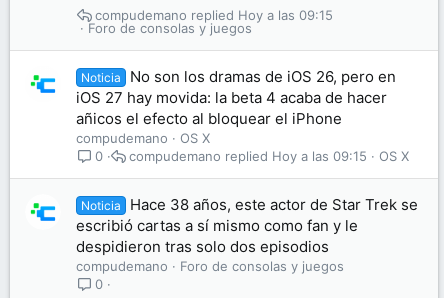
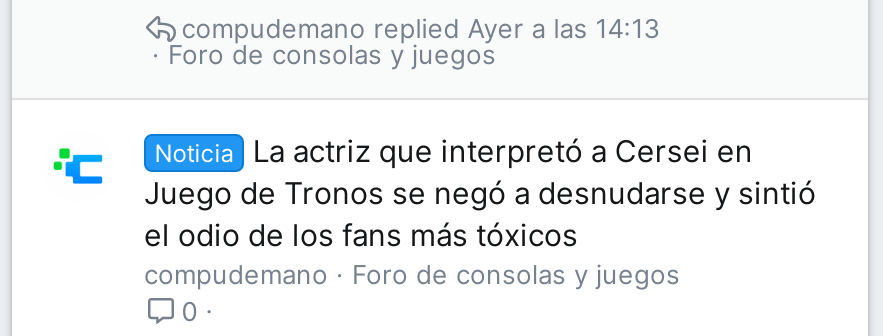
- Hoy a las 09:15
+ Ayer a las 14:13

- No son los dramas de iOS 26, pero en
- iOS 27 hay movida: la beta 4 acaba de hacer
- añicos el efecto al bloquear el iPhone
- compudemano
- OS X
- 0
- OS X
- Hoy a las 09:15
- compudemano
- Noticia
- Hace 38 años, este actor de Star Trek se
- escribió cartas a sí mismo como fan y le
- despidieron tras solo dos episodios
+ La actriz que interpretó a Cersei en
+ Juego de Tronos se negó a desnudarse y sintió
+ el odio de los fans más tóxicos
